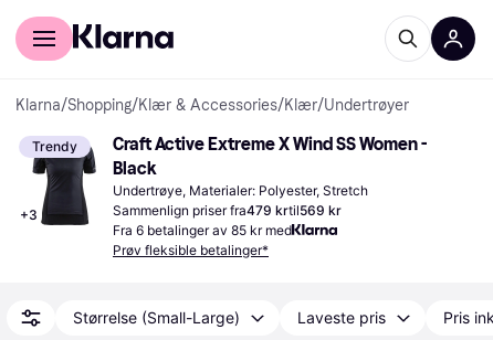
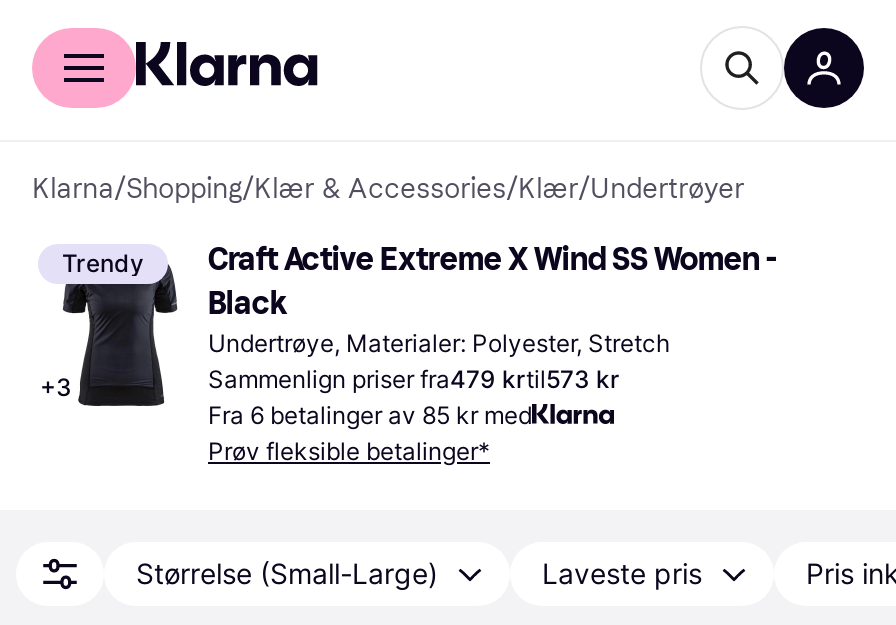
- Sammenlign priser fra479 krtil569 kr
+ Sammenlign priser fra479 krtil573 kr
